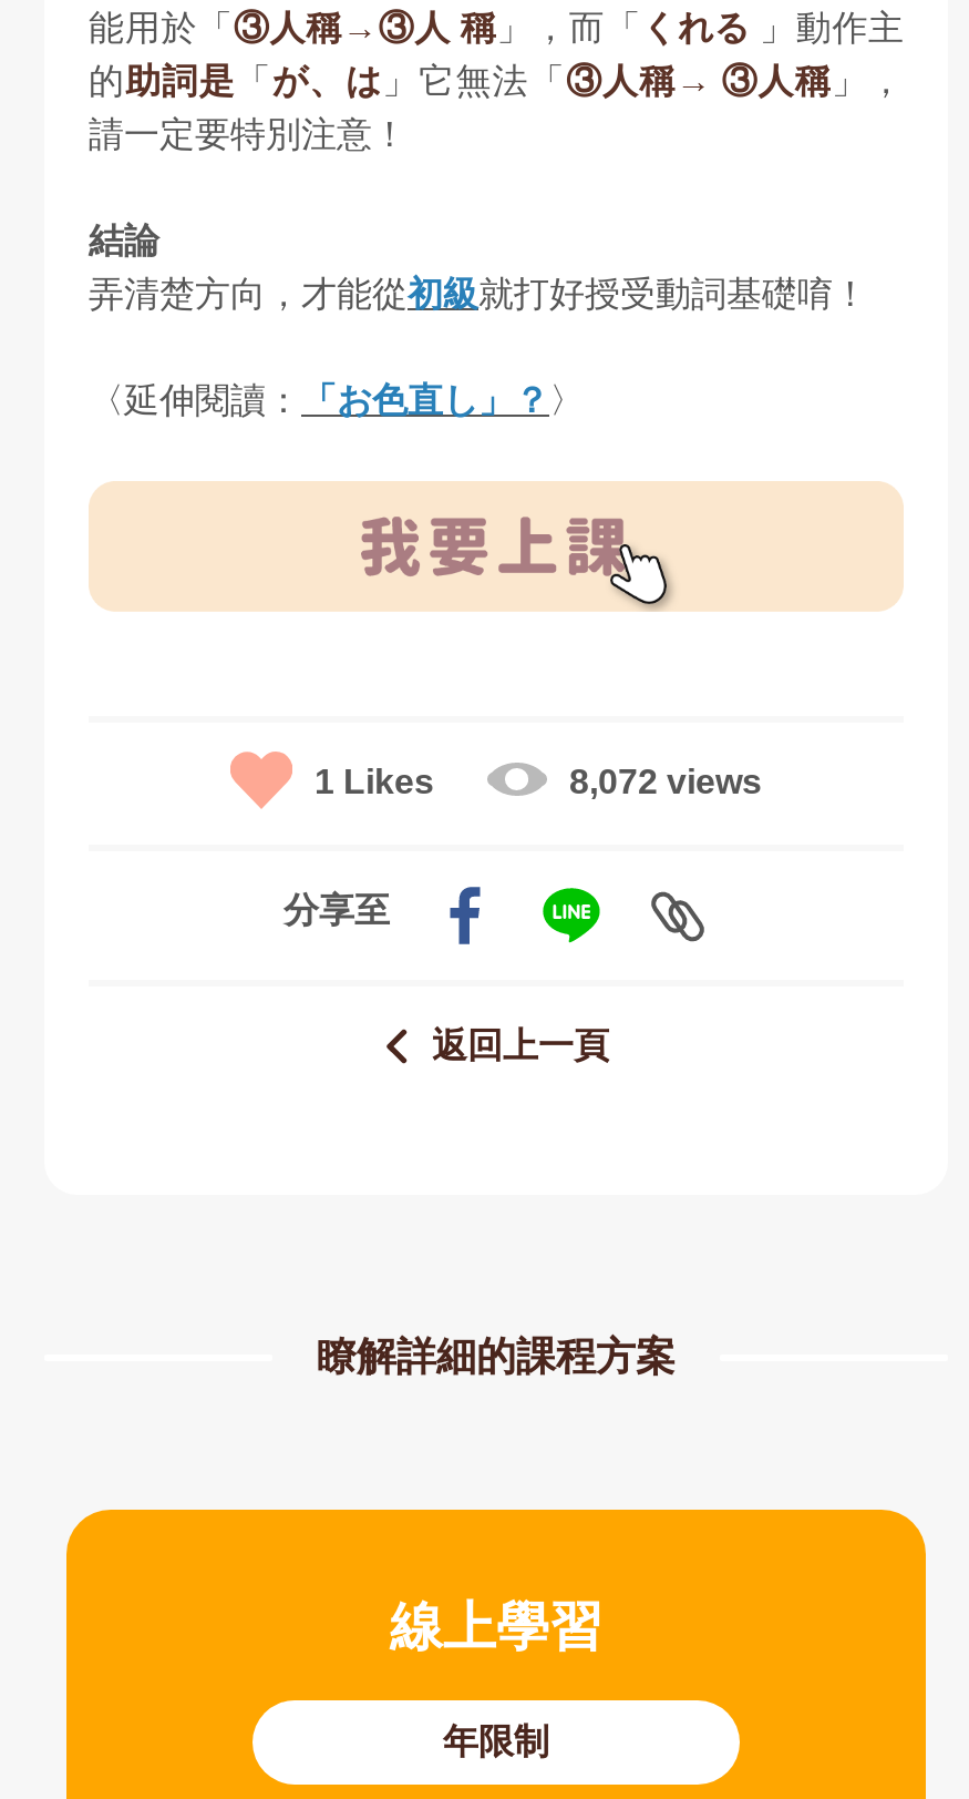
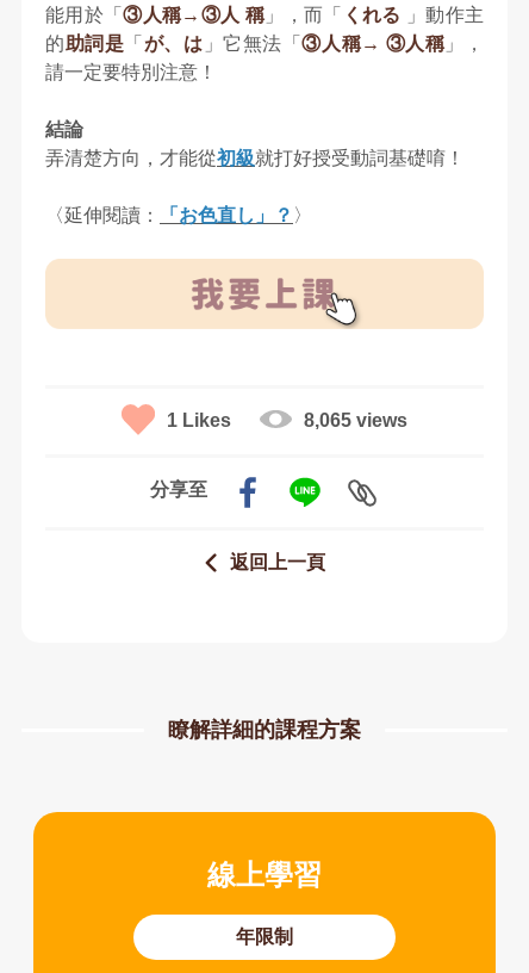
- 8,072 views
+ 8,065 views
